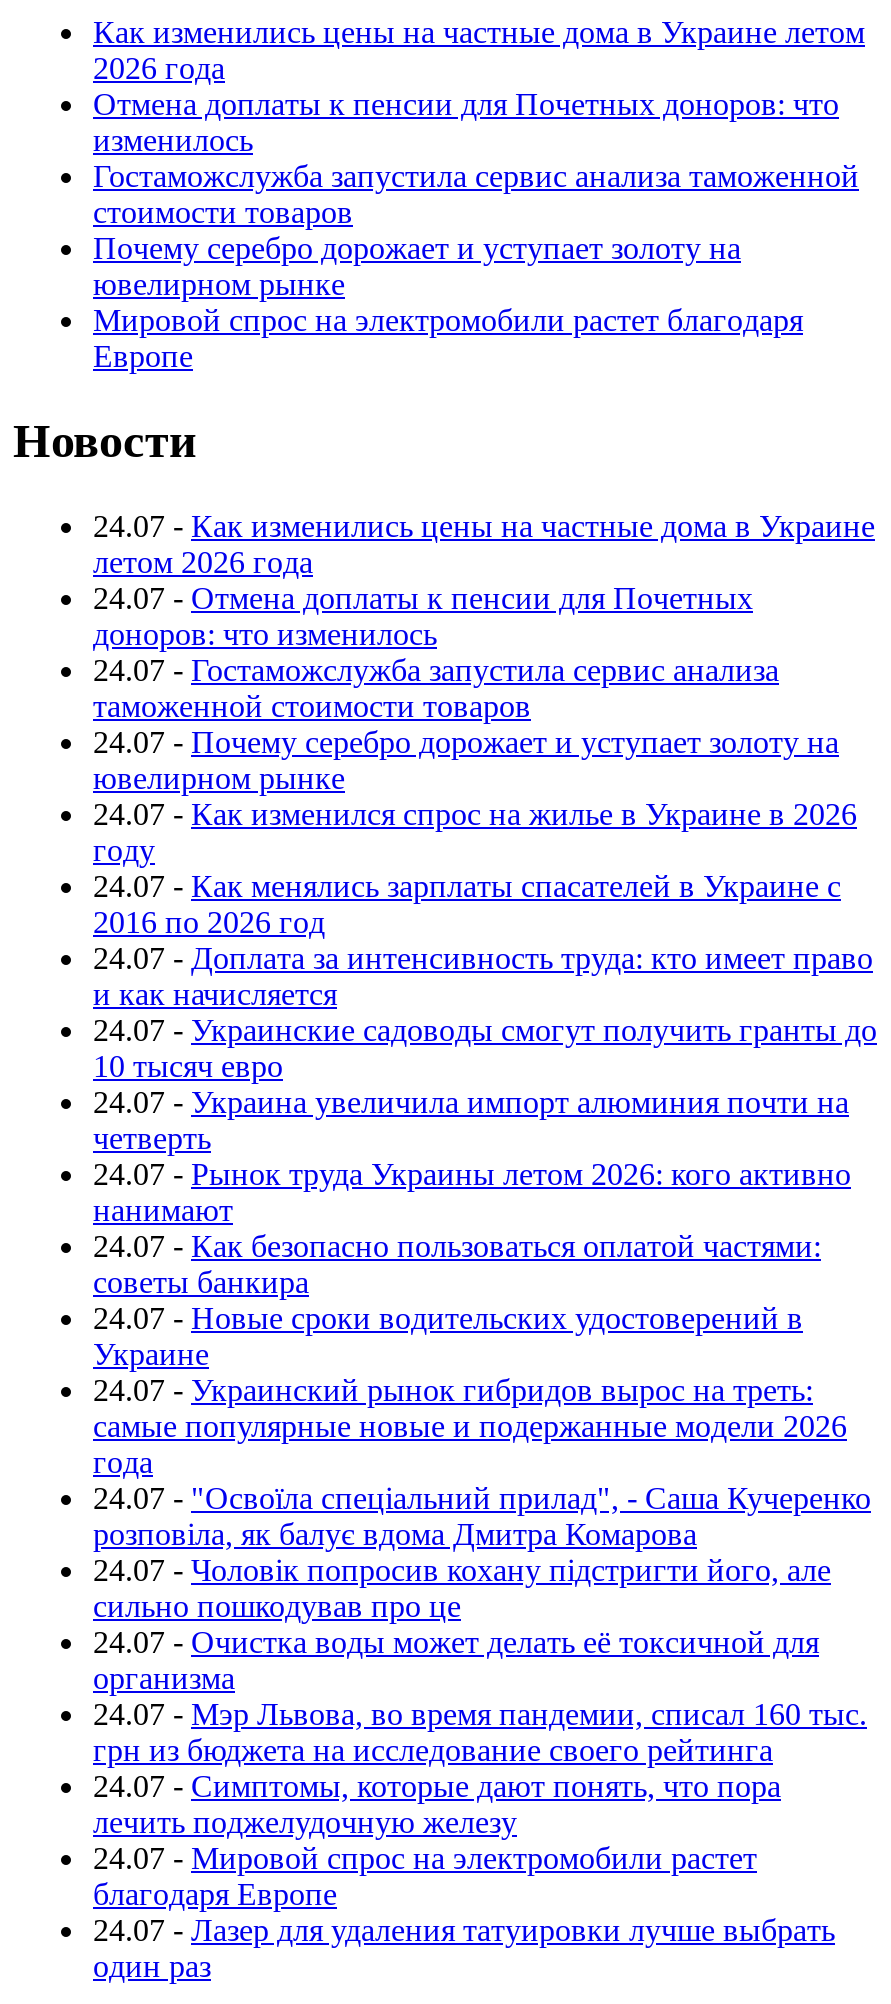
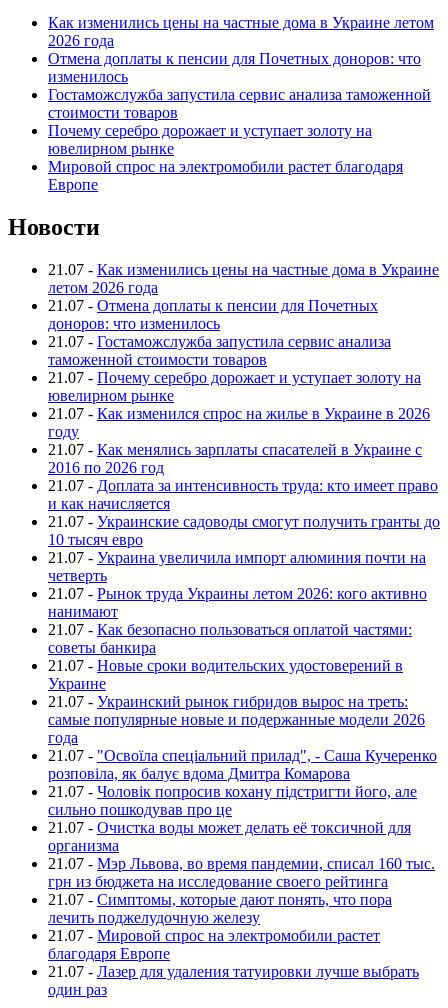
- 24.07 - Как изменились цены на частные дома в Украине
+ 21.07 - Как изменились цены на частные дома в Украине

- 24.07 - Отмена доплаты к пенсии для Почетных
+ 21.07 - Отмена доплаты к пенсии для Почетных

- 24.07 - Гостаможслужба запустила сервис анализа
+ 21.07 - Гостаможслужба запустила сервис анализа

- 24.07 - Почему серебро дорожает и уступает золоту на
+ 21.07 - Почему серебро дорожает и уступает золоту на

- 24.07 -Как изменился спрос на жилье в Украине в 2026
+ 21.07 -Как изменился спрос на жилье в Украине в 2026

- 24.07 - Как менялись зарплаты спасателей в Украине с
+ 21.07 - Как менялись зарплаты спасателей в Украине с

- 24.07 - Доплата за интенсивность труда: кто имеет право
+ 21.07 - Доплата за интенсивность труда: кто имеет право

- 24.07 - Украинские садоводы смогут получить гранты до
+ 21.07 - Украинские садоводы смогут получить гранты до

- 24.07 - Украина увеличила импорт алюминия почти на
+ 21.07 - Украина увеличила импорт алюминия почти на

- 24.07- Рынок труда Украины летом 2026: кого активно
+ 21.07- Рынок труда Украины летом 2026: кого активно

- 24.07 - Как безопасно пользоваться оплатой частями:
+ 21.07 - Как безопасно пользоваться оплатой частями:

- 24.07 - Новые сроки водительских удостоверений в
+ 21.07 - Новые сроки водительских удостоверений в

- 24.07 - Украинский рынок гибридов вырос на треть:
+ 21.07 - Украинский рынок гибридов вырос на треть:

- 24.07 - "Освоїла спеціальний прилад", - Саша Кучеренко
+ 21.07 - "Освоїла спеціальний прилад", - Саша Кучеренко

- 24.07 - Чоловік попросив кохану підстригти його, але
+ 21.07 - Чоловік попросив кохану підстригти його, але

- 24.07 - Очистка воды может делать её токсичной для
+ 21.07 - Очистка воды может делать её токсичной для

- 24.07 - Мэр Львова, во время пандемии, списал 160 тыс.
+ 21.07 - Мэр Львова, во время пандемии, списал 160 тыс.

- 24.07 - Симптомы, которые дают понять, что пора
+ 21.07 - Симптомы, которые дают понять, что пора

- 24.07 - Мировой спрос на электромобили растет
+ 21.07 - Мировой спрос на электромобили растет

- 24.07 - Лазер для удаления татуировки лучше выбрать
+ 21.07 - Лазер для удаления татуировки лучше выбрать
